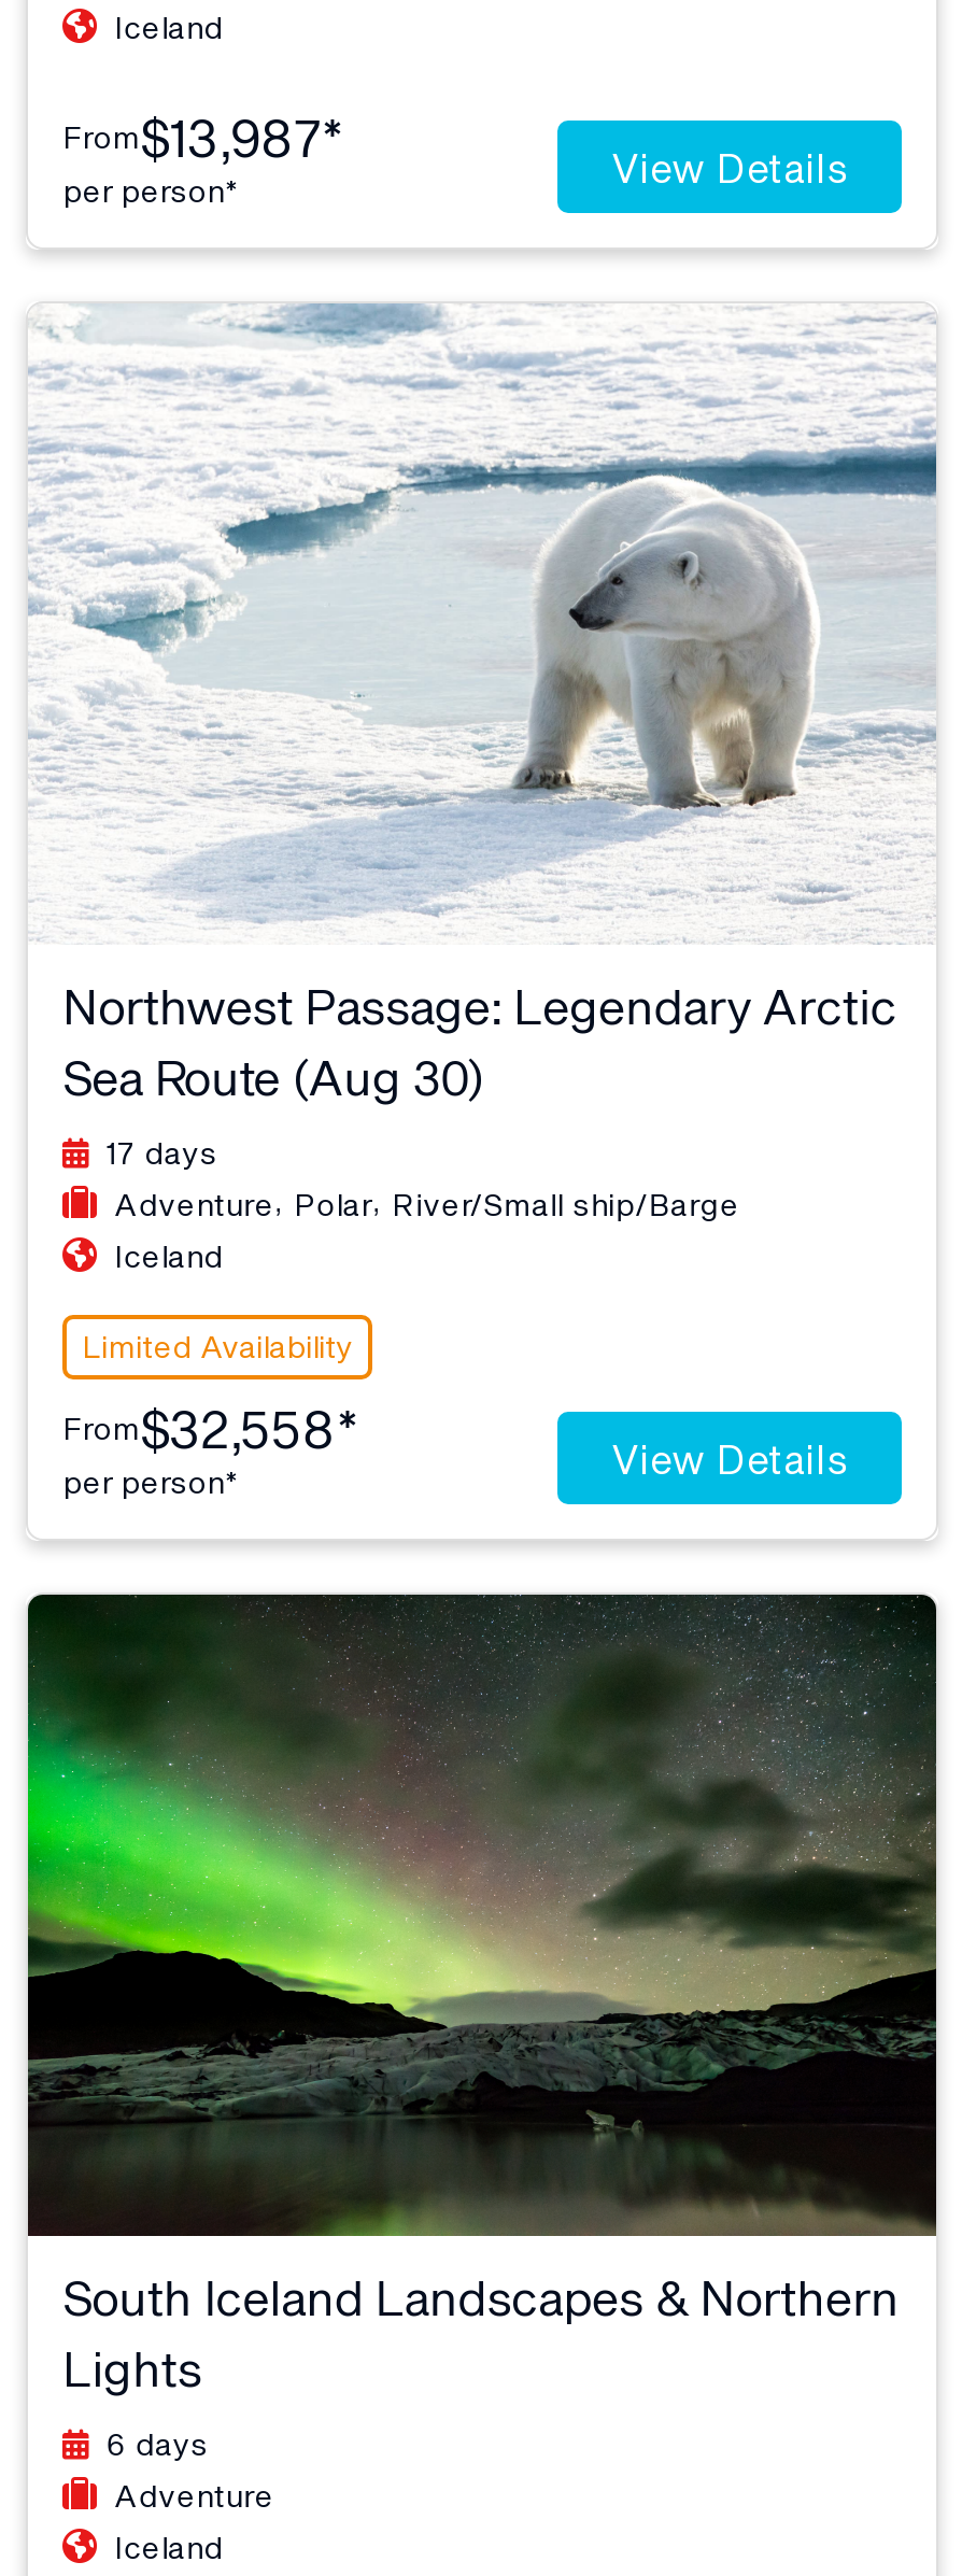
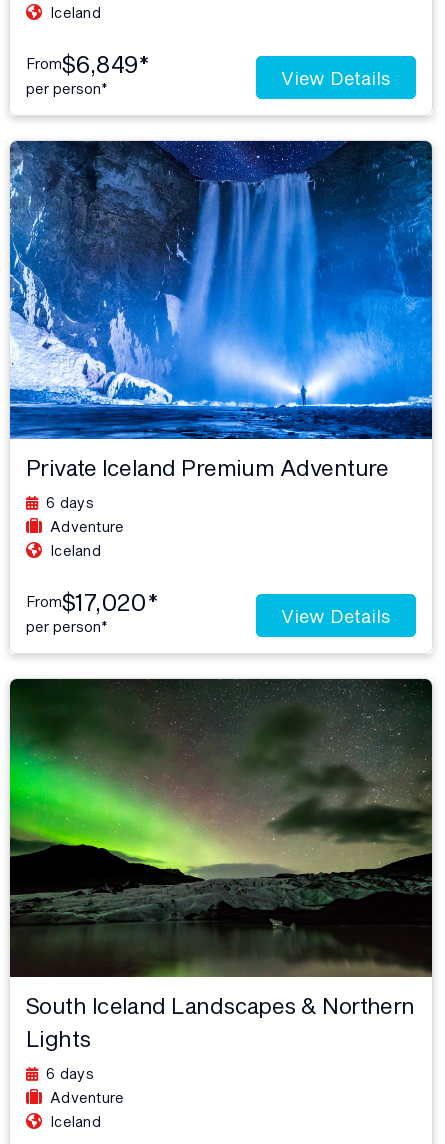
- From$13,987*
+ From$6,849*

- [image]
- Northwest Passage: Legendary Arctic
- Sea Route (Aug 30)
+ [image]
+ Private Iceland Premium Adventure

- 17 days
- Adventure, Polar, River/Small ship/Barge
+ 6 days
+ Adventure

- Limited Availability
- From$32,558*
+ From$17,020*
